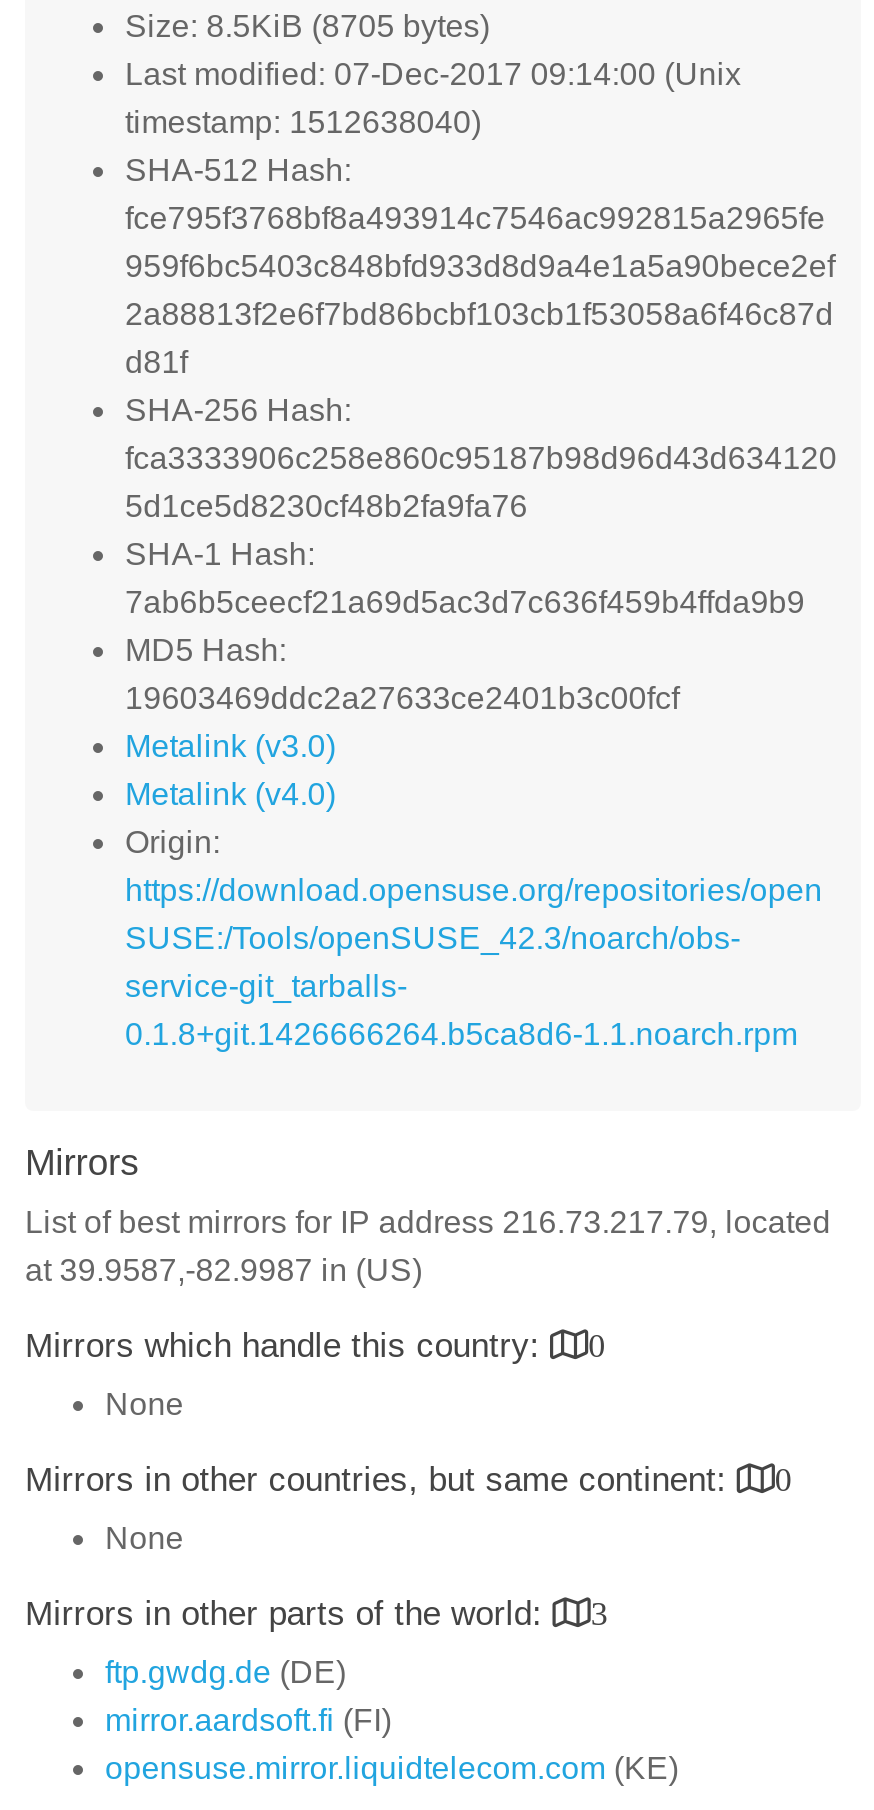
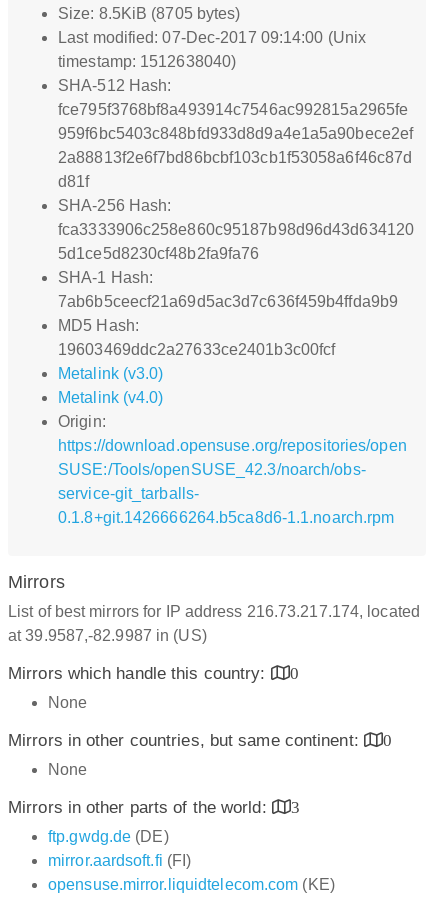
- List of best mirrors for IP address 216.73.217.79, located
+ List of best mirrors for IP address 216.73.217.174, located
